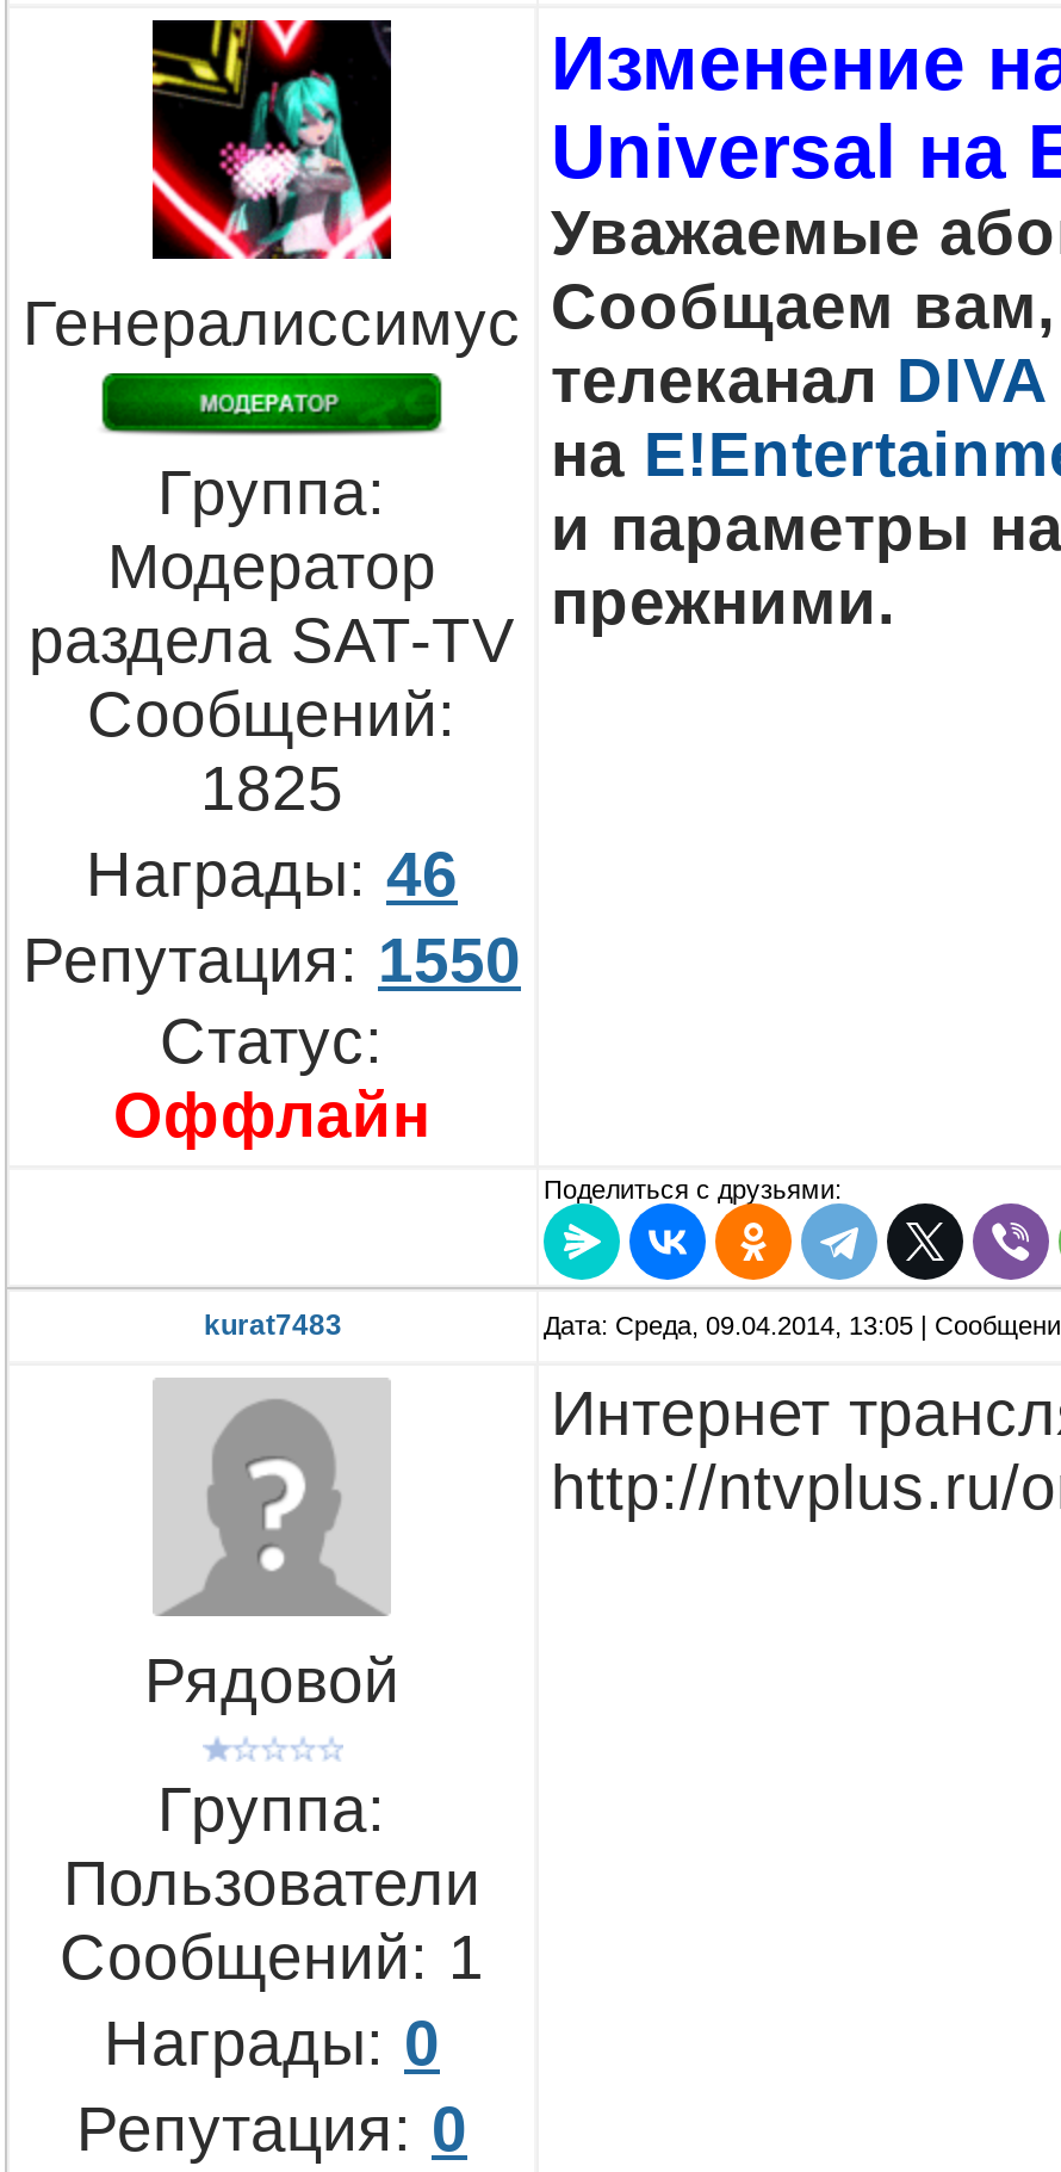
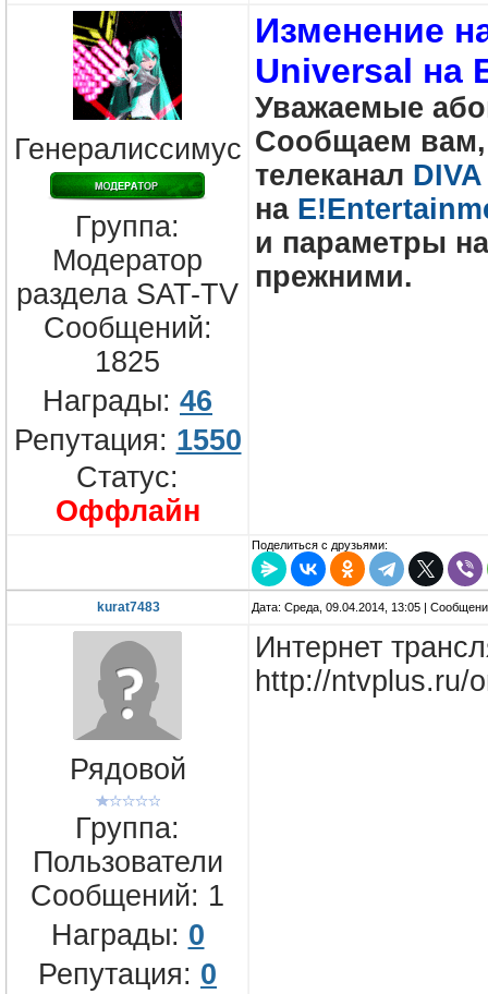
- [image]
+ [image]
